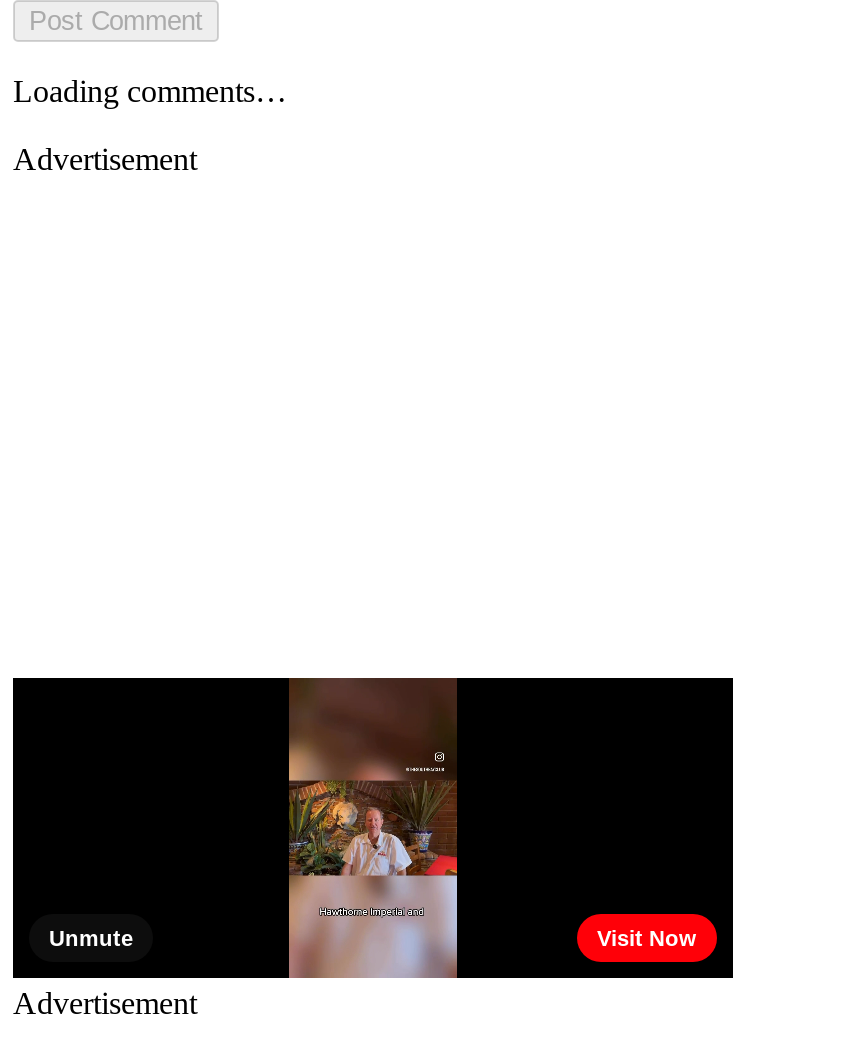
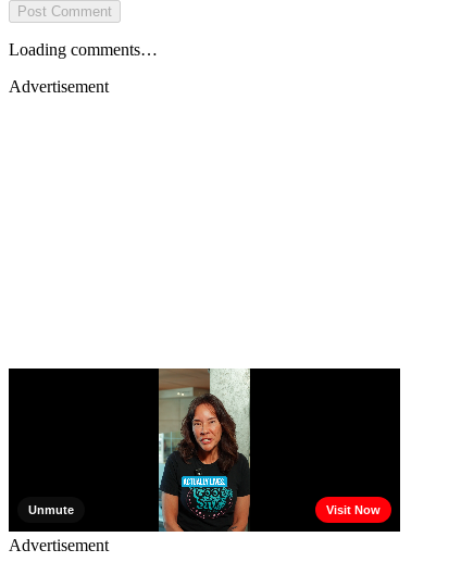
- [image]
+ [image]
